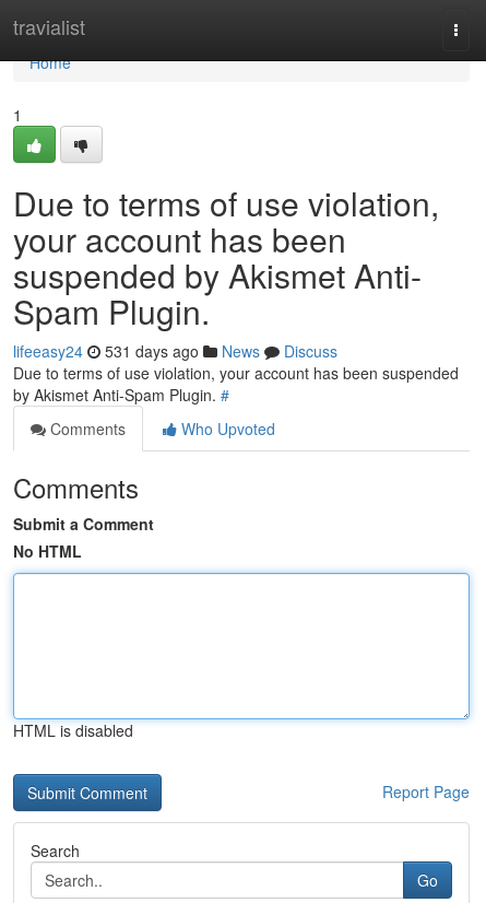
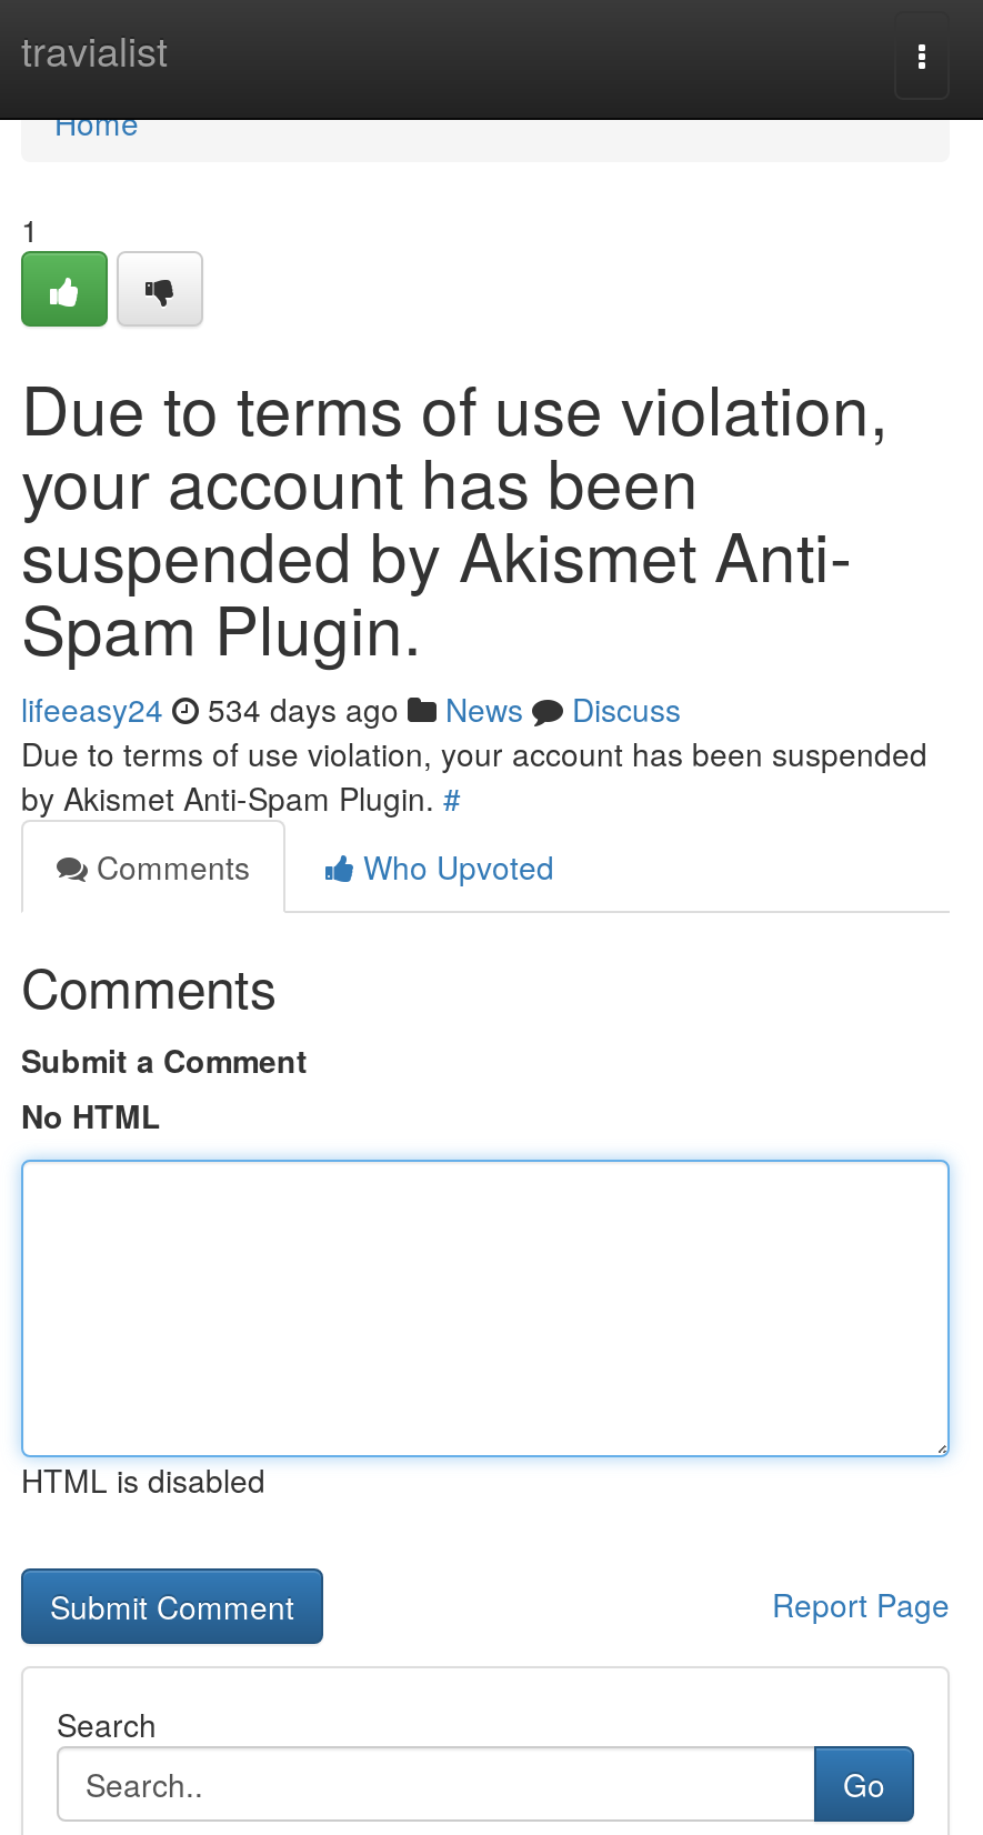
- lifeeasy24 531 days ago News Discuss
+ lifeeasy24 534 days ago News Discuss
